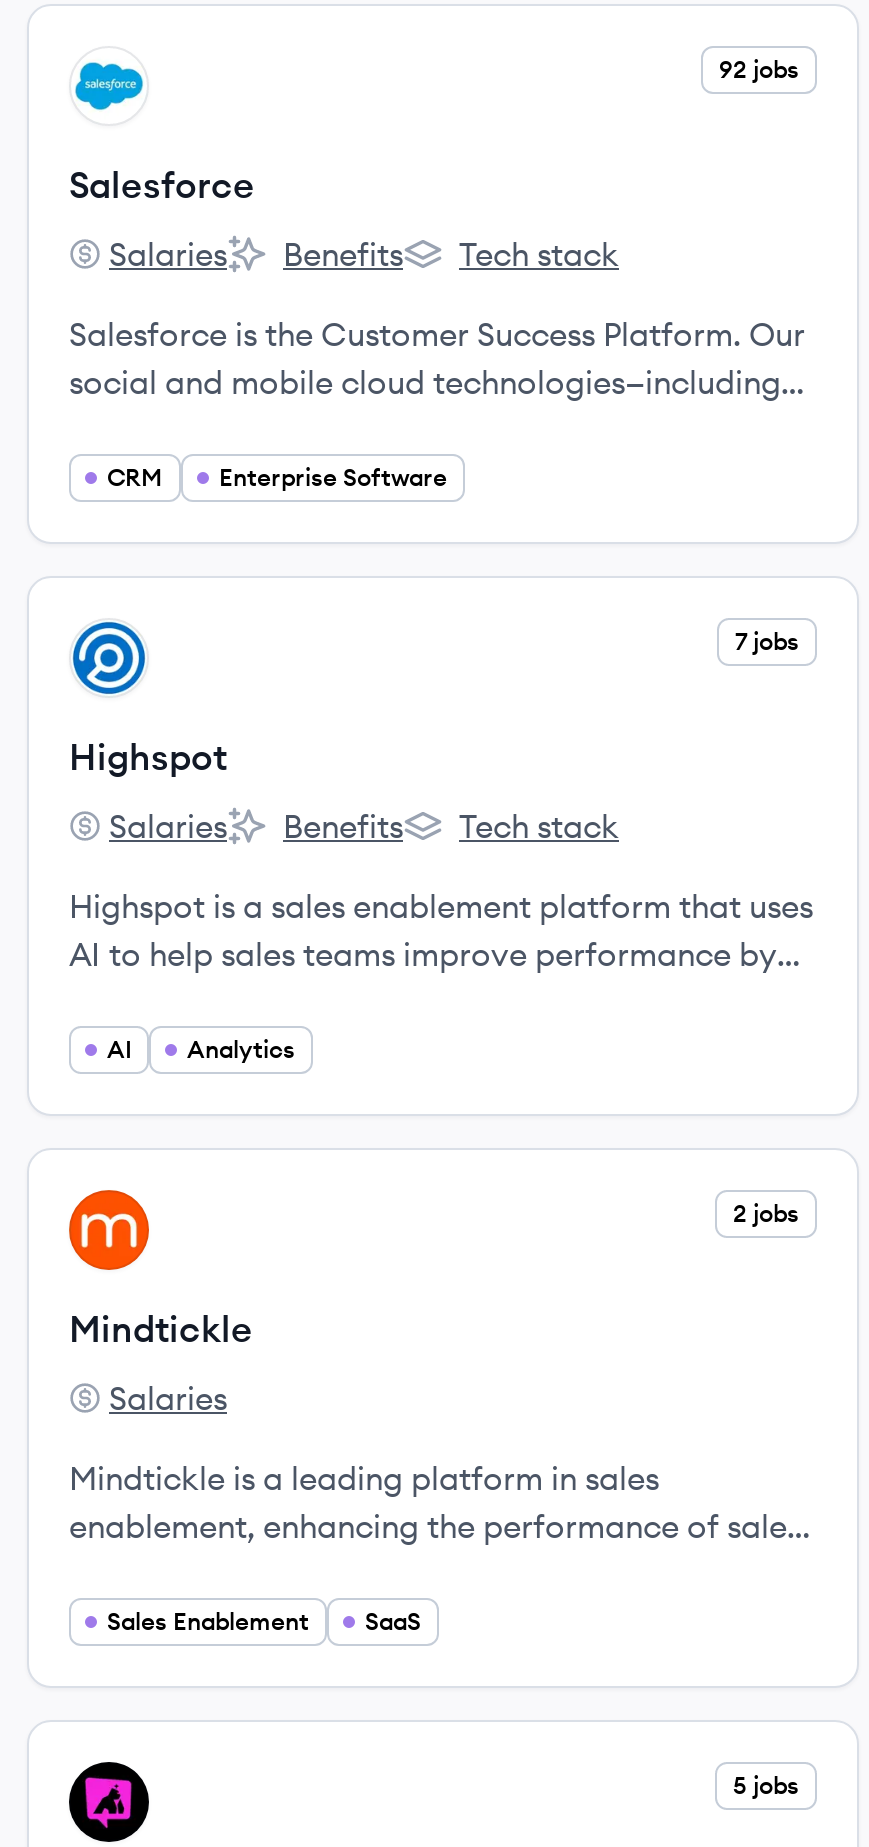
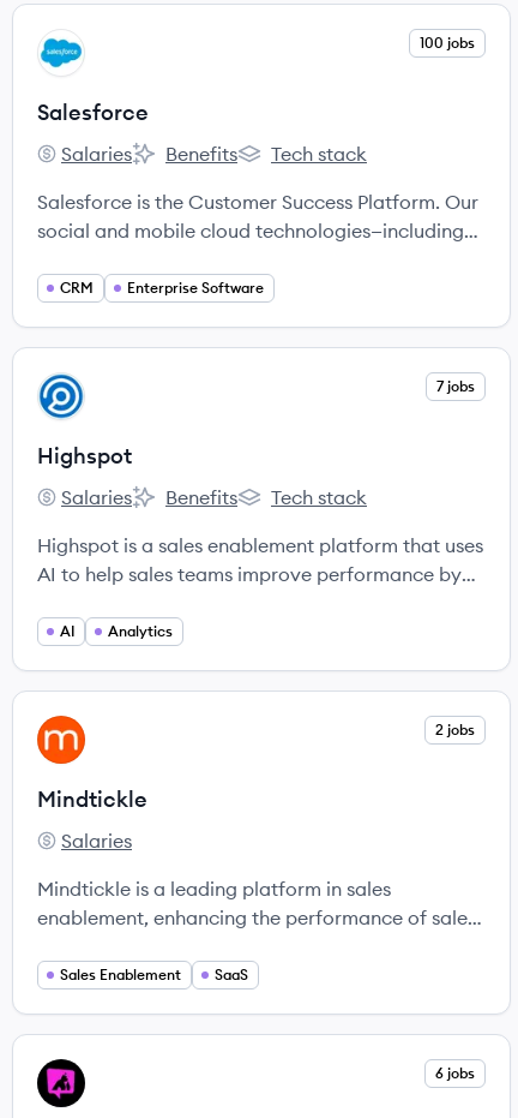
- 92 jobs
+ 100 jobs

- 5 jobs
+ 6 jobs
